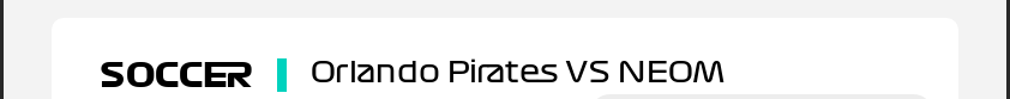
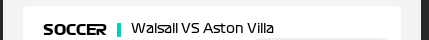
- Orlando Pirates VS NEOM
+ Walsall VS Aston Villa
